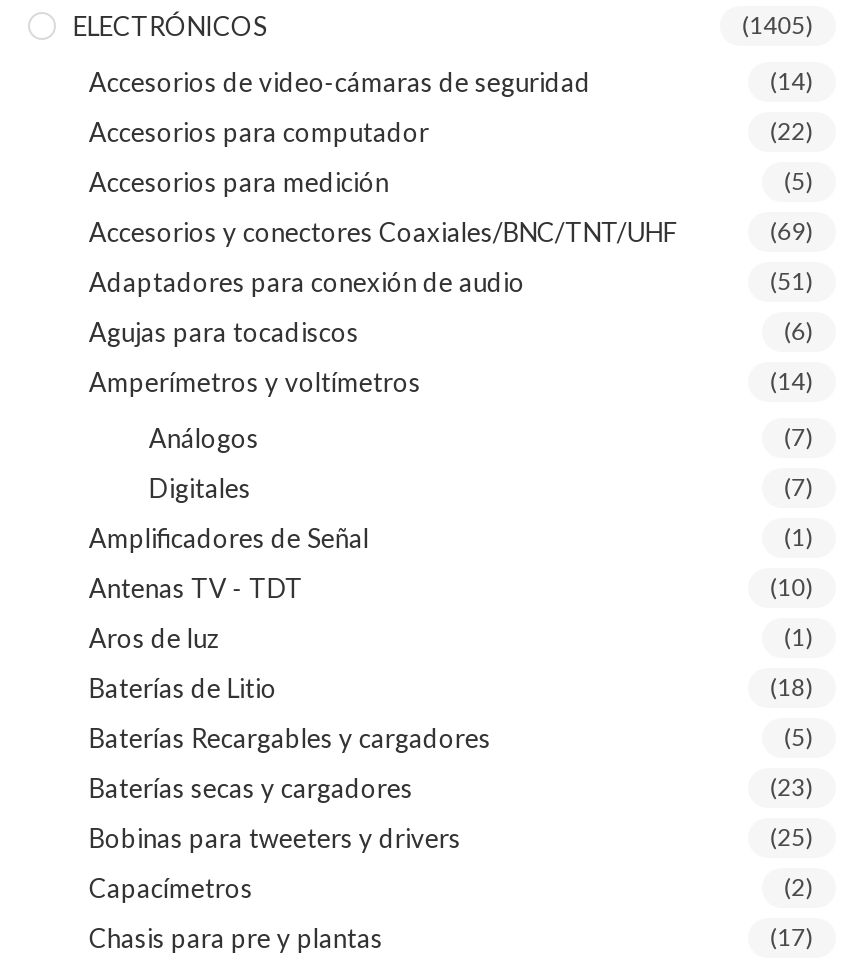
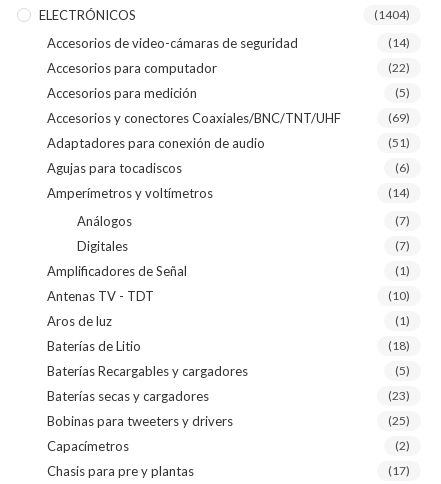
- (1405)
+ (1404)
